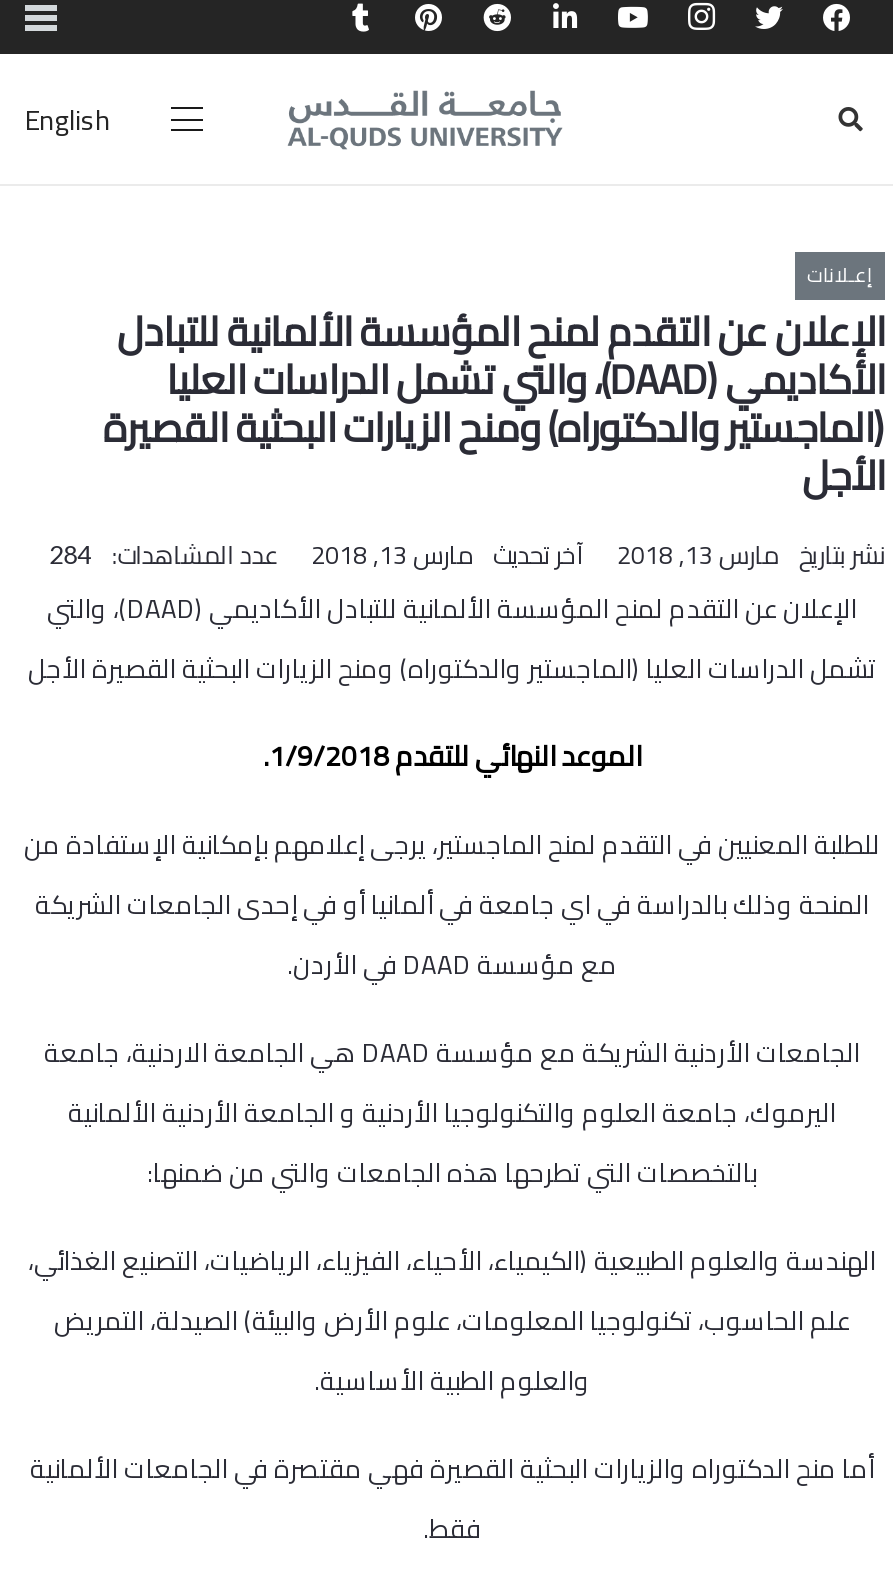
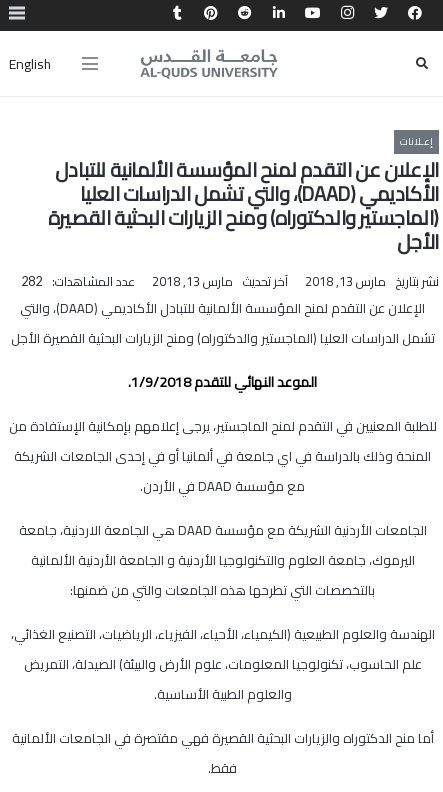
- عدد المشاهدات: 284
+ عدد المشاهدات: 282
